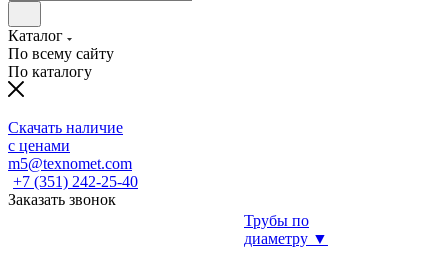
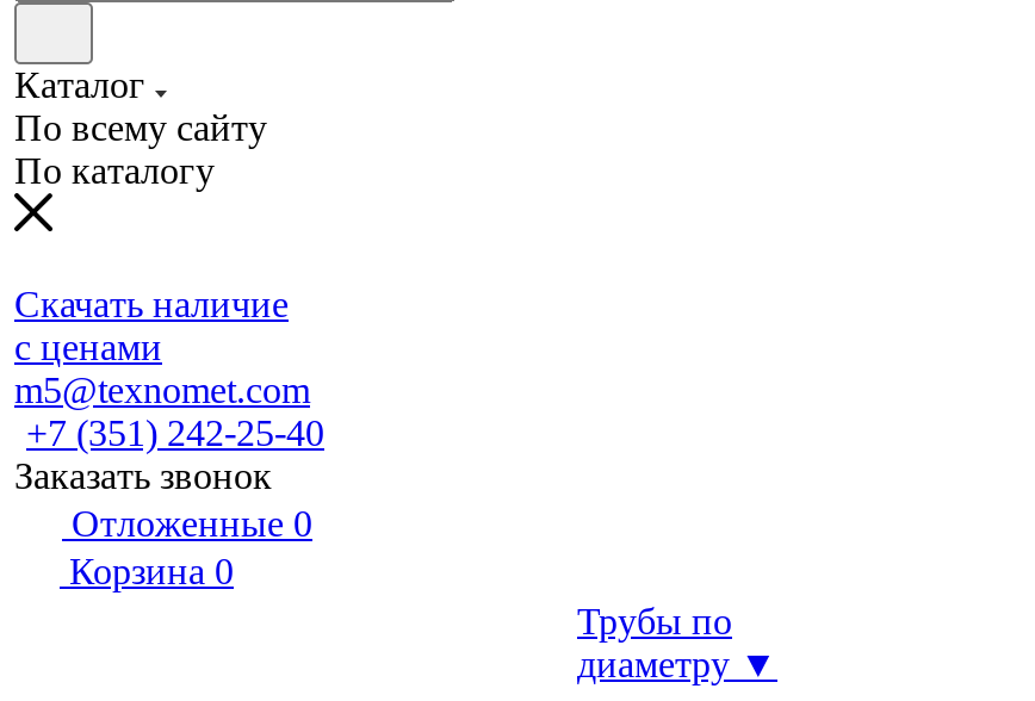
+ Отложенные 0
+ Корзина 0
